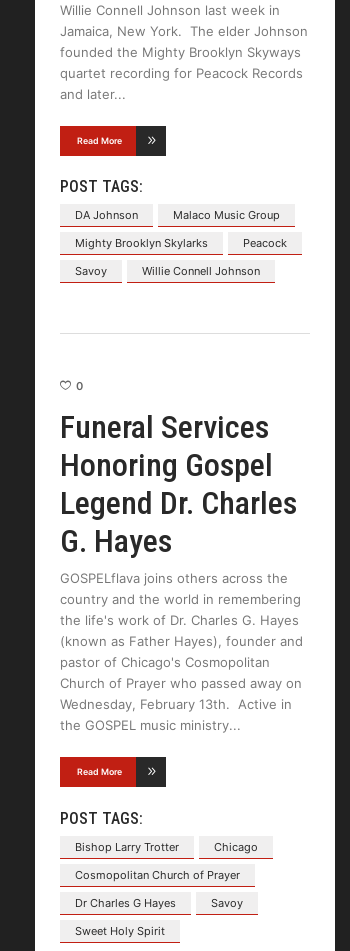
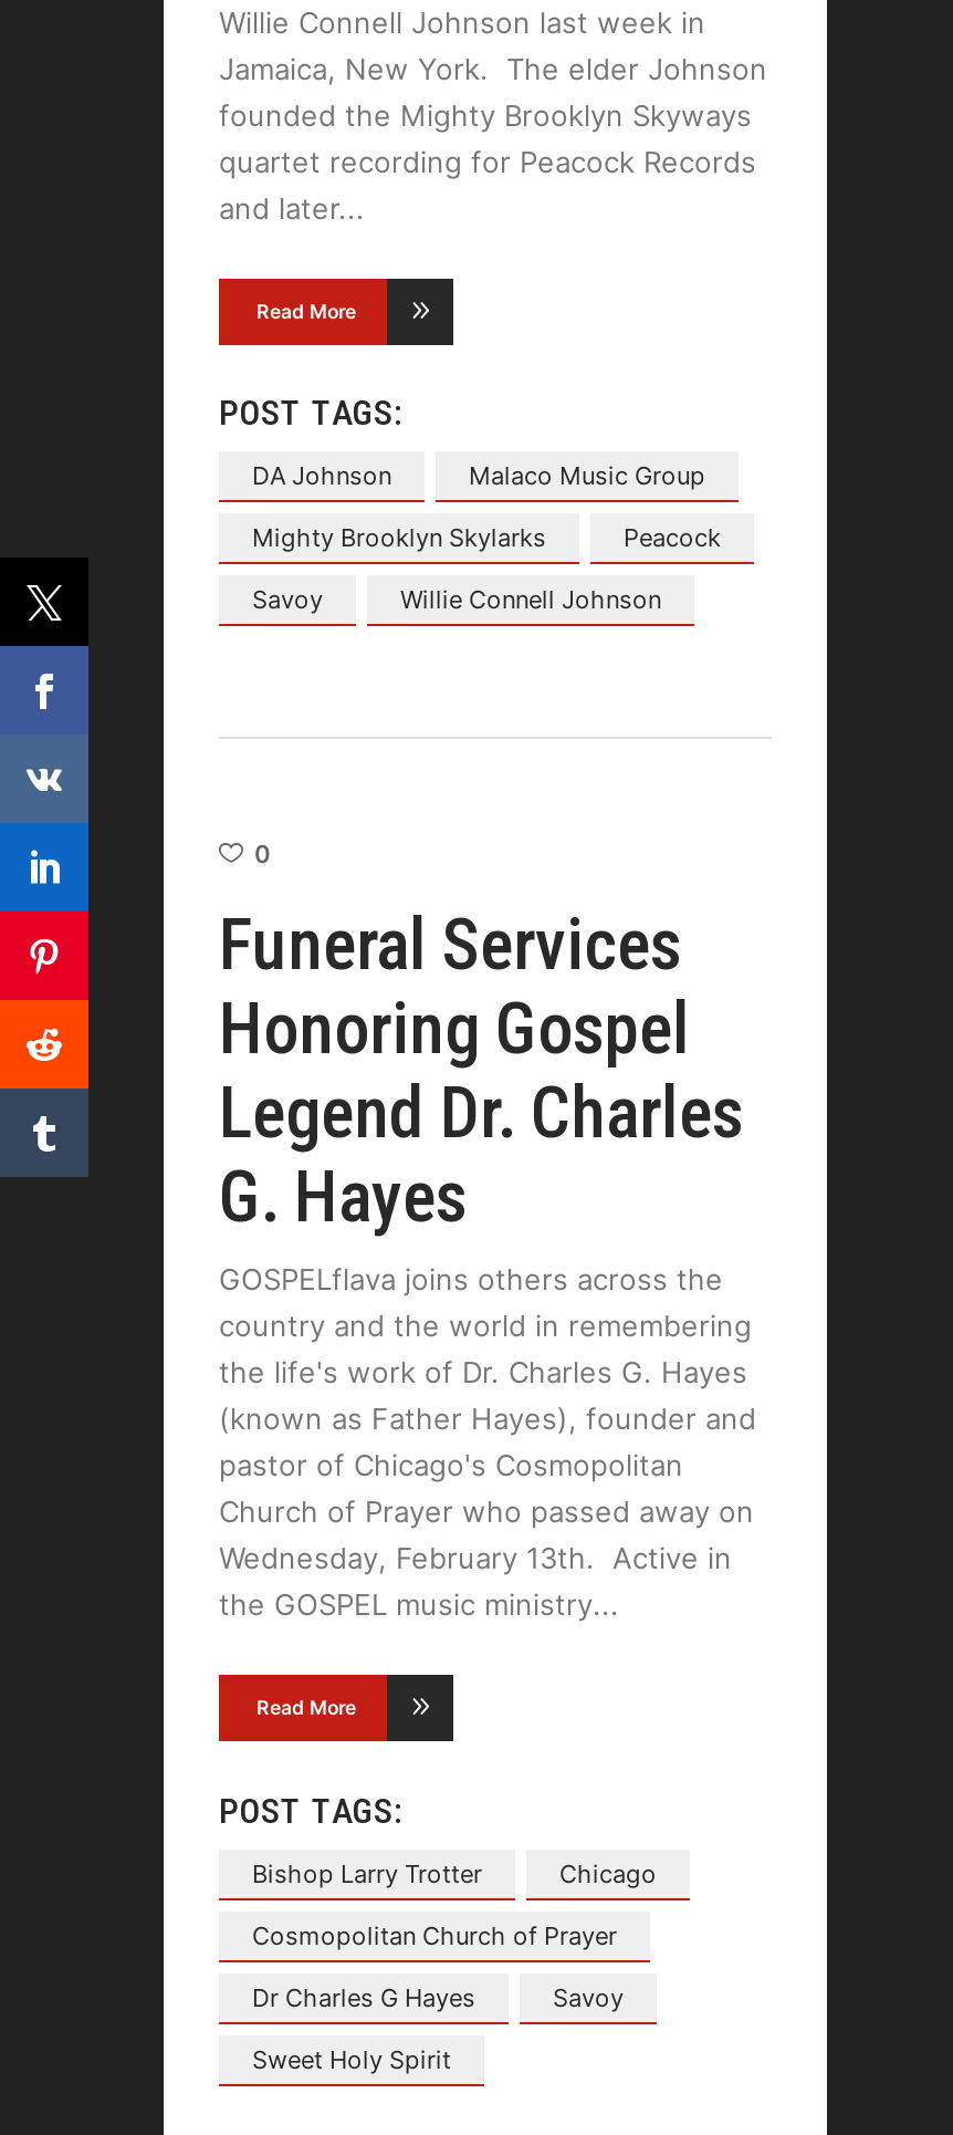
+ [image]
